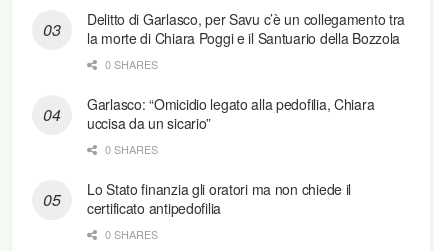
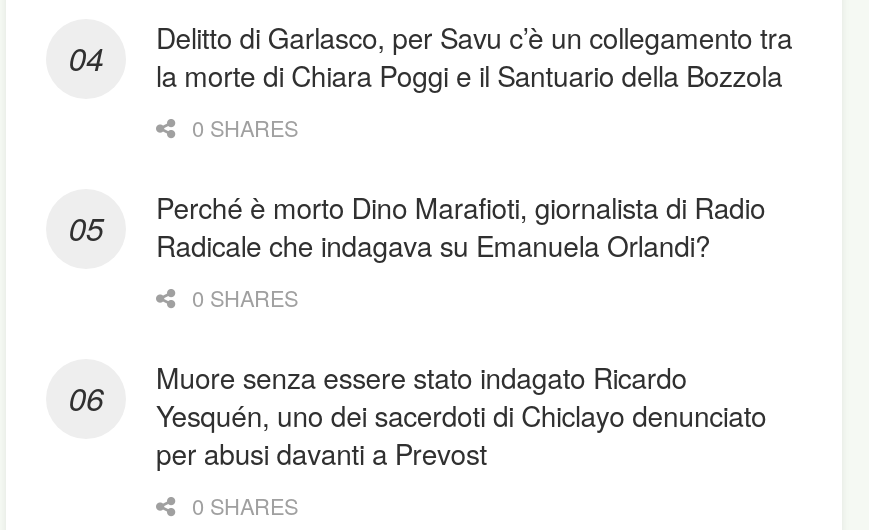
- Garlasco: “Omicidio legato alla pedofilia, Chiara
- uccisa da un sicario”
+ Perché è morto Dino Marafioti, giornalista di Radio
+ Radicale che indagava su Emanuela Orlandi?

- Lo Stato finanzia gli oratori ma non chiede il
- certificato antipedofilia
+ Muore senza essere stato indagato Ricardo
+ Yesquén, uno dei sacerdoti di Chiclayo denunciato
+ per abusi davanti a Prevost
